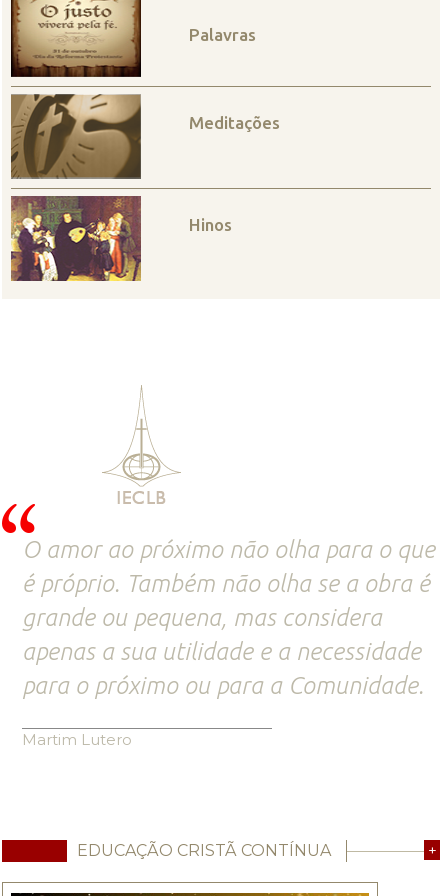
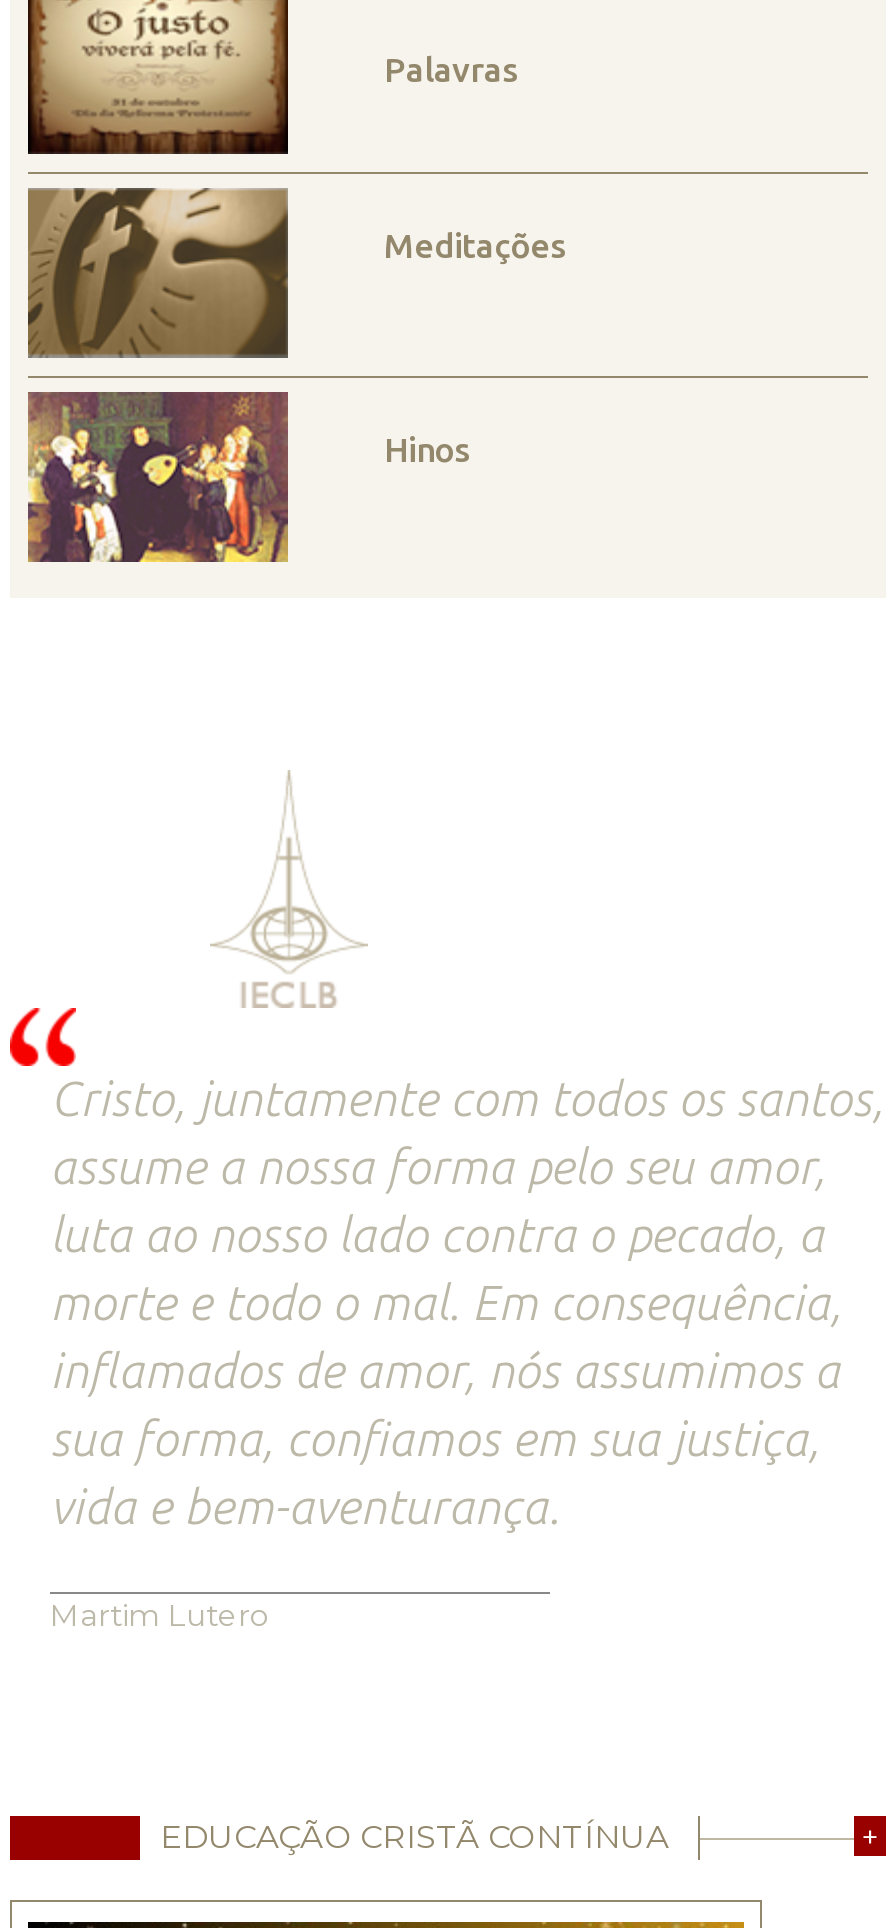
- O amor ao próximo não olha para o que
- é próprio. Também não olha se a obra é
- grande ou pequena, mas considera
- apenas a sua utilidade e a necessidade
- para o próximo ou para a Comunidade.
+ Cristo, juntamente com todos os santos,
+ assume a nossa forma pelo seu amor,
+ luta ao nosso lado contra o pecado, a
+ morte e todo o mal. Em consequência,
+ inflamados de amor, nós assumimos a
+ sua forma, confiamos em sua justiça,
+ vida e bem-aventurança.
